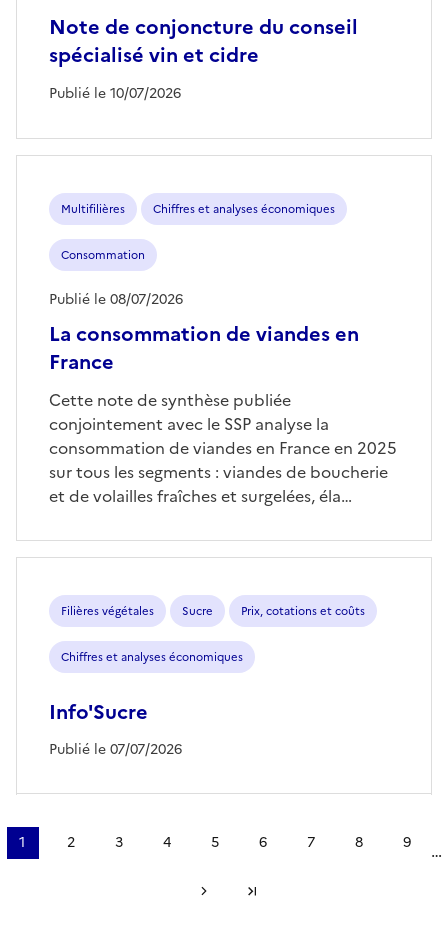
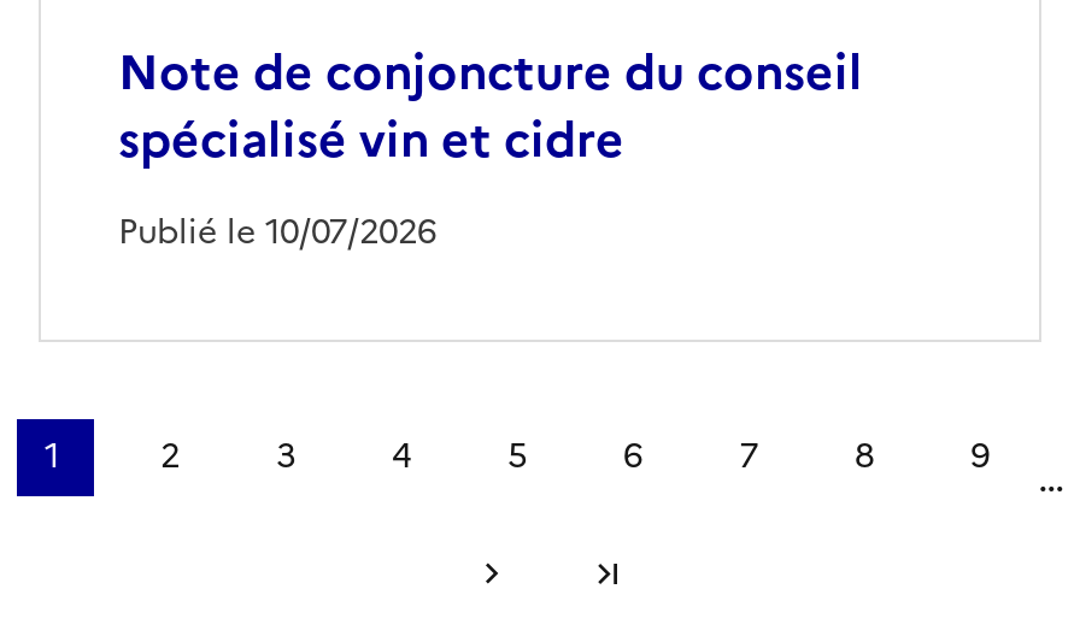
- Multifilières
- Chiffres et analyses économiques
- Consommation
- La consommation de viandes en
- France

- Publié le 08/07/2026

- Cette note de synthèse publiée
- conjointement avec le SSP analyse la
- consommation de viandes en France en 2025
- sur tous les segments : viandes de boucherie
- et de volailles fraîches et surgelées, éla…

- Filières végétales
- Sucre
- Prix, cotations et coûts
- Chiffres et analyses économiques
- Info'Sucre
- Publié le 07/07/2026
